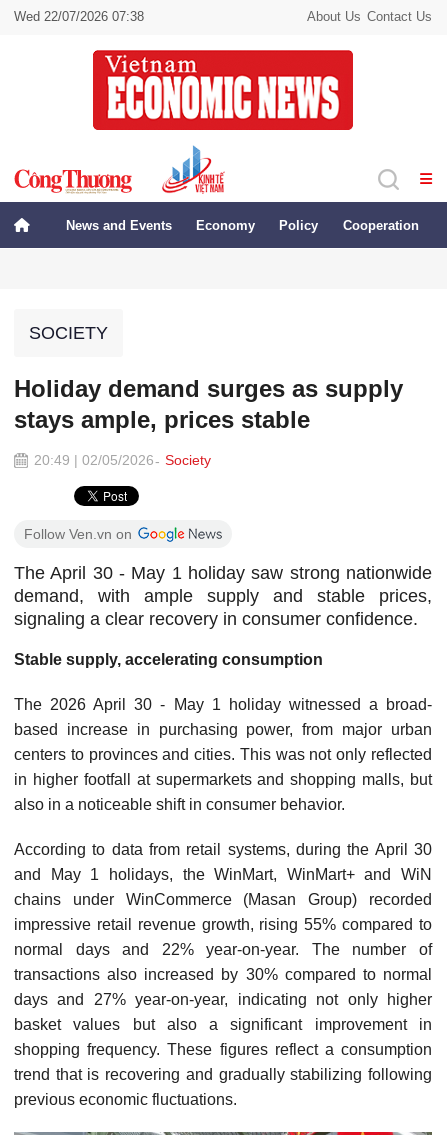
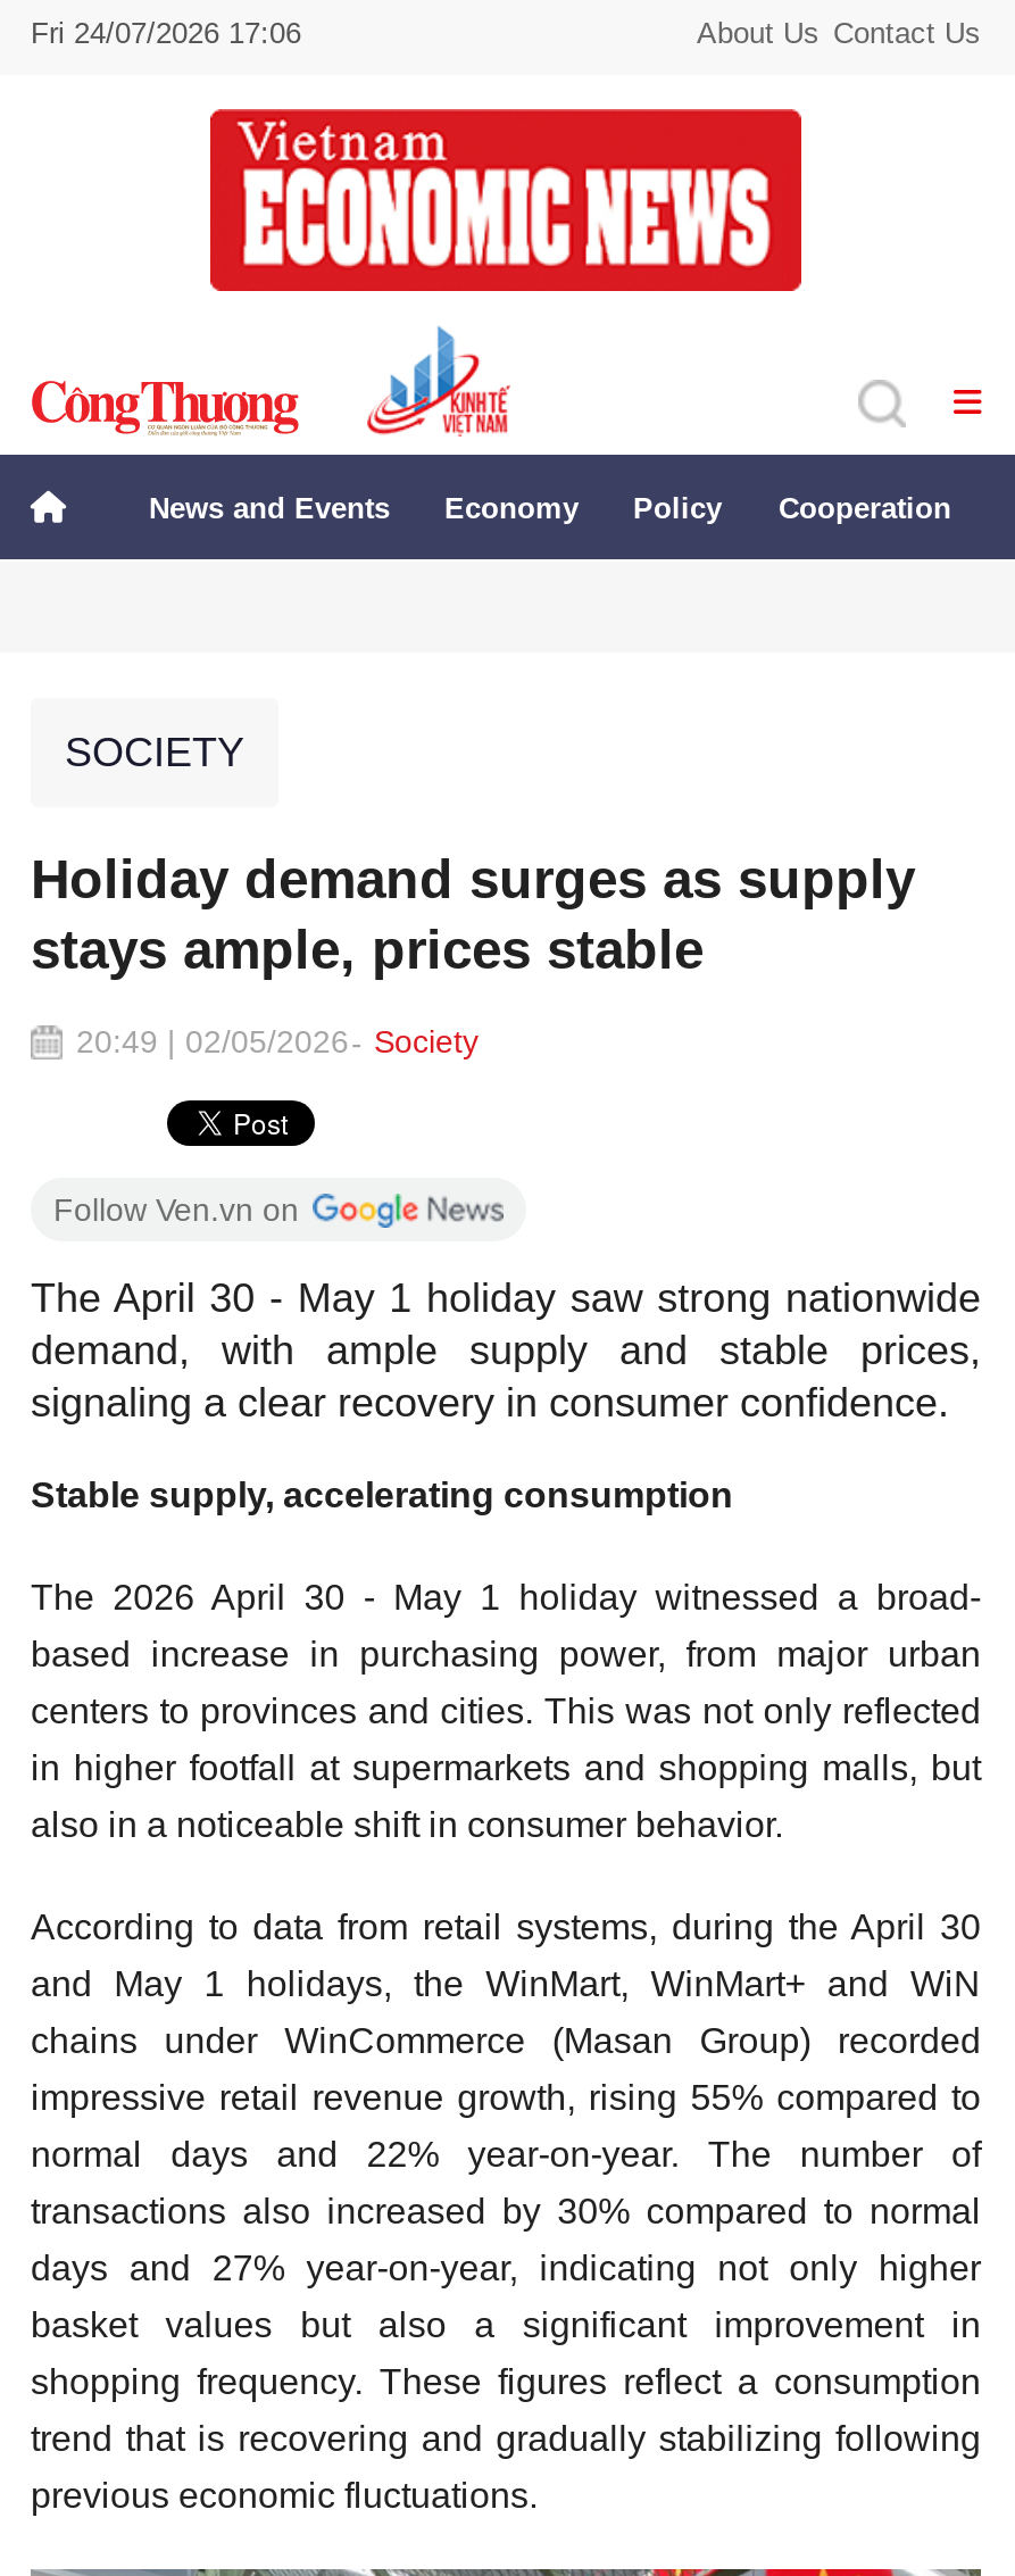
- Wed 22/07/2026 07:38
+ Fri 24/07/2026 17:06
